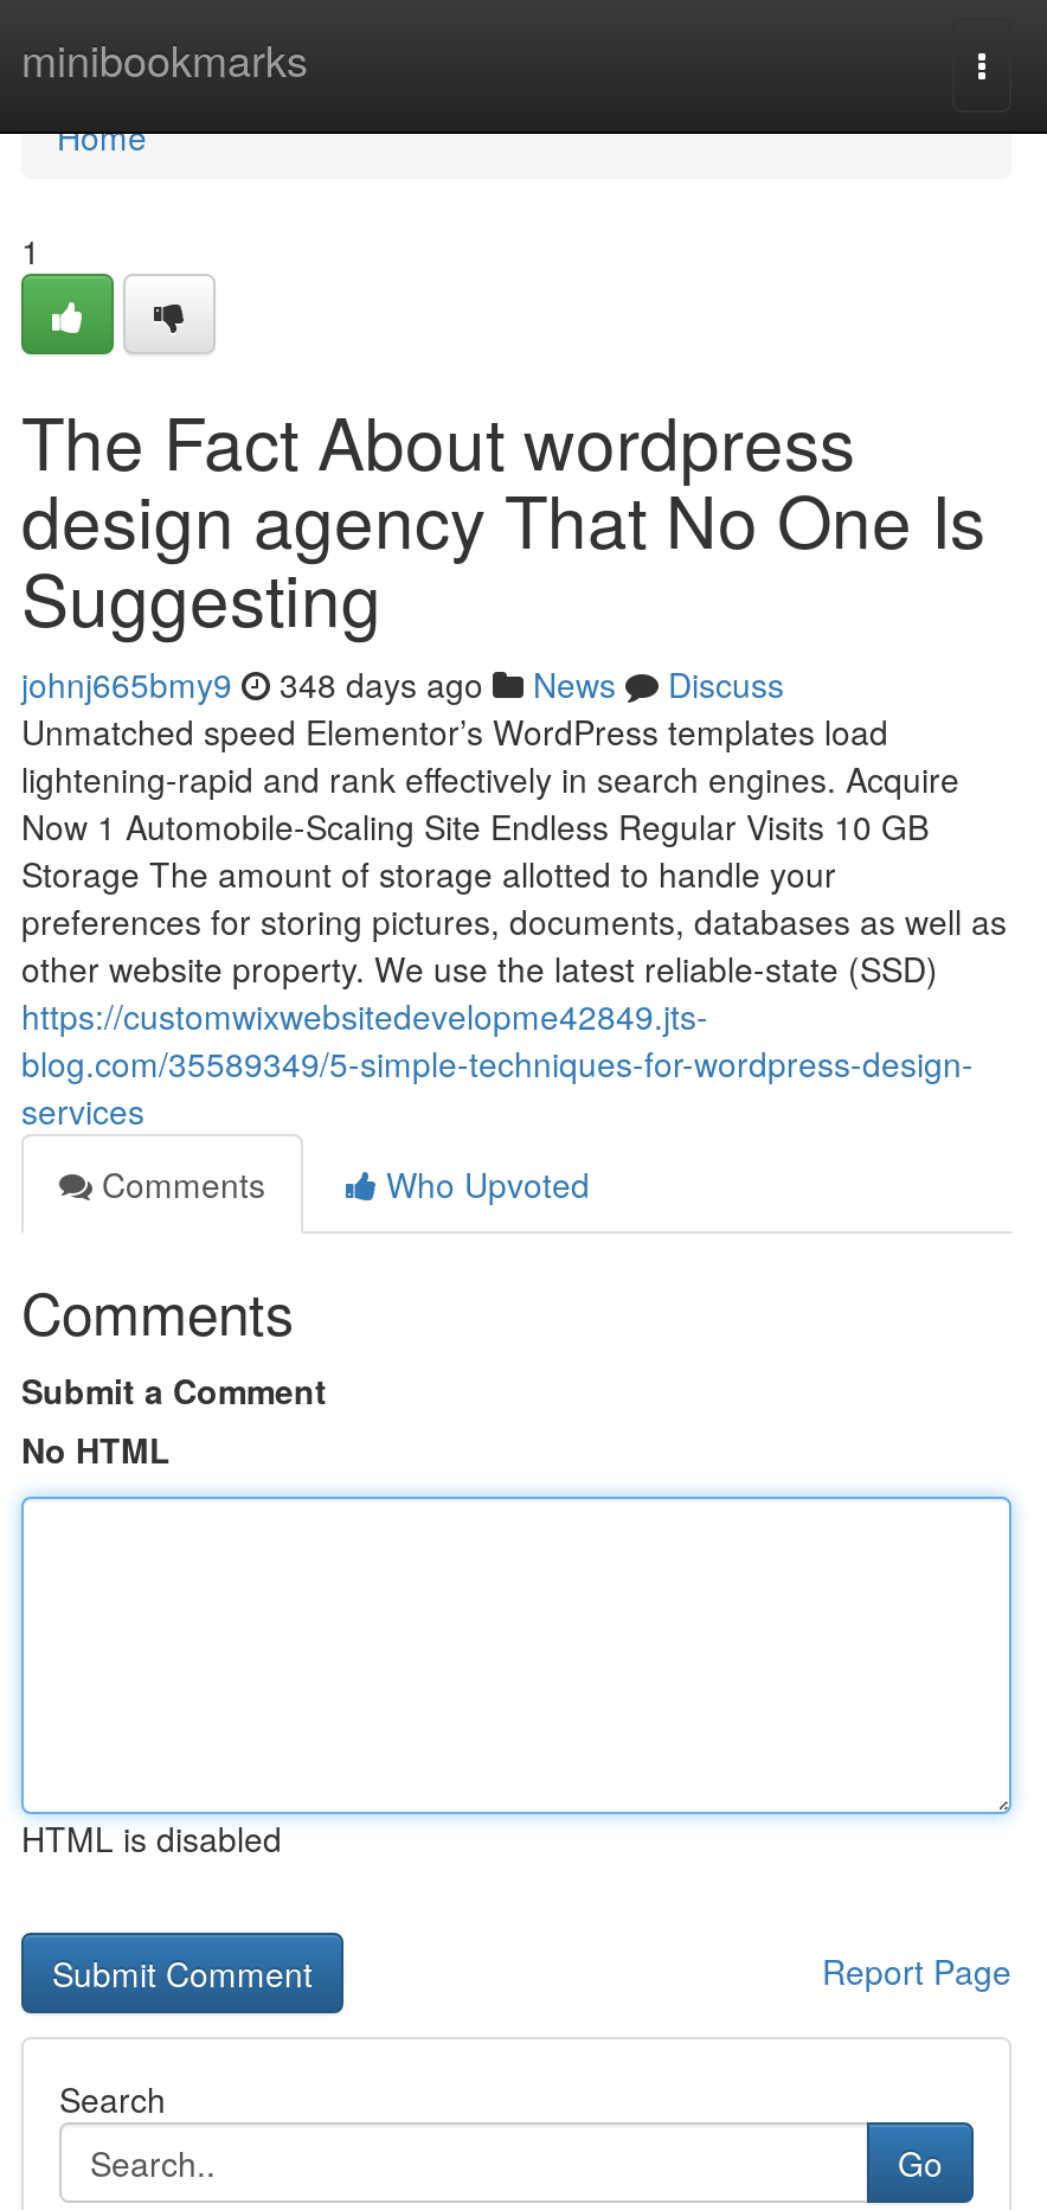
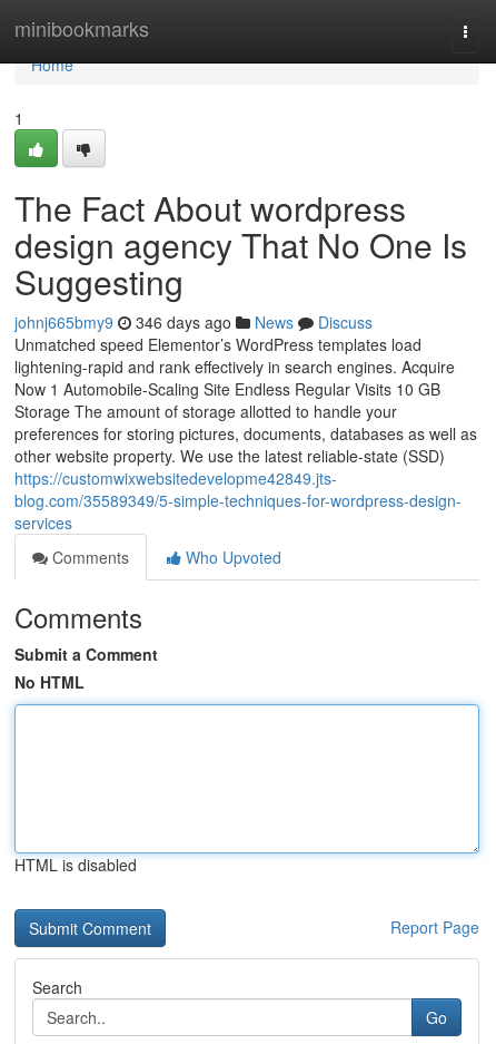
- johnj665bmy9 348 days ago News Discuss
+ johnj665bmy9 346 days ago News Discuss
